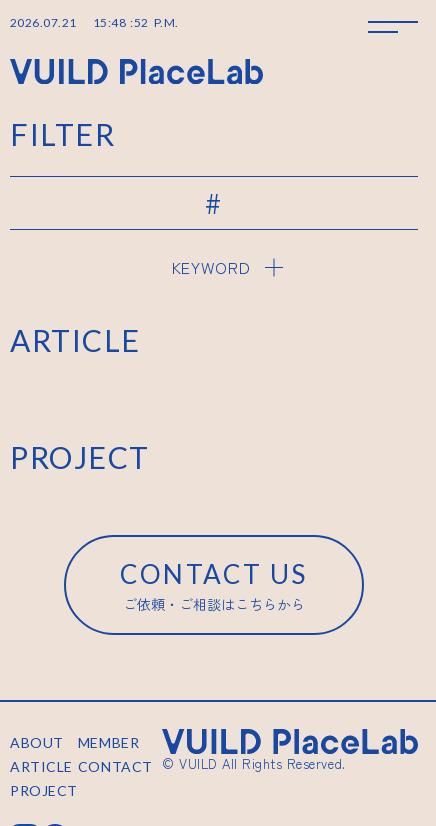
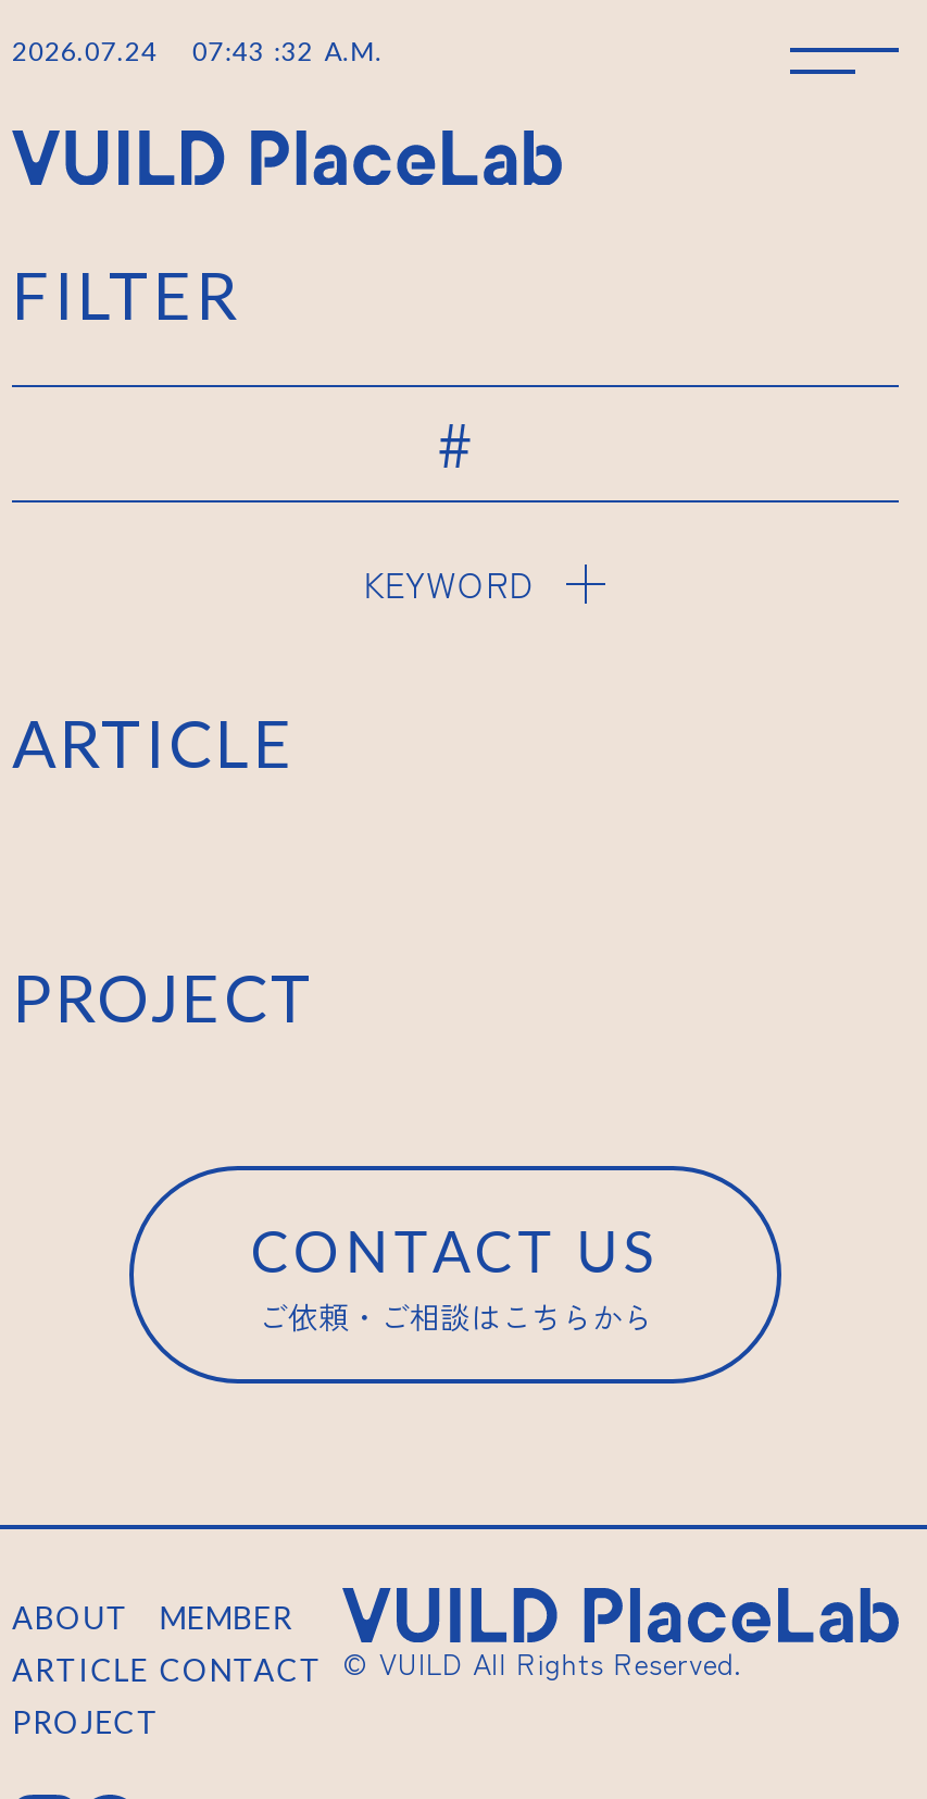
- 2026.07.21
- 15:48 : 52 P.M.
+ 2026.07.24
+ 07:43 : 32 A.M.
